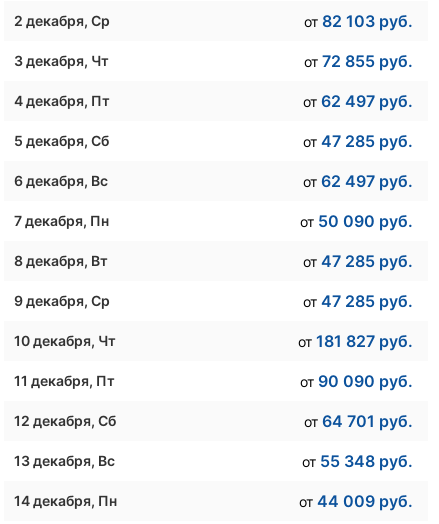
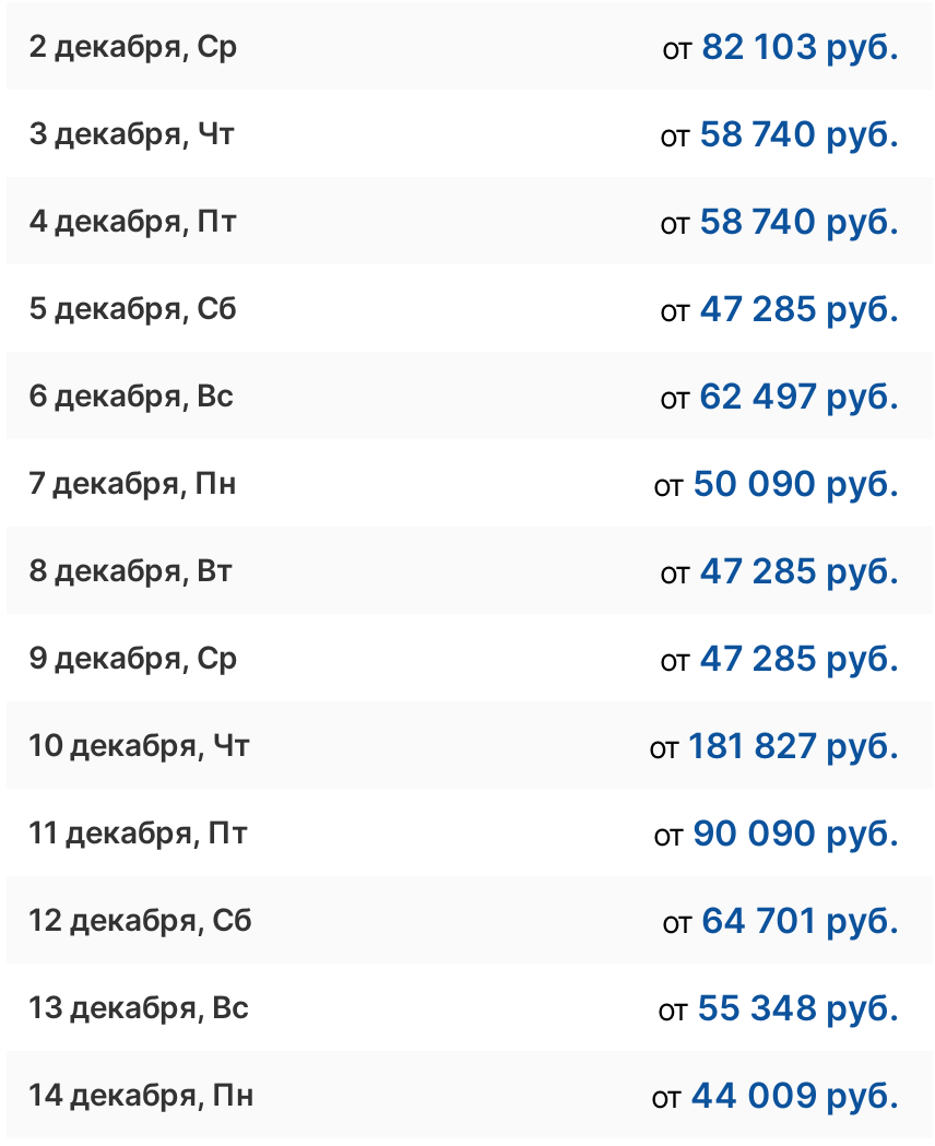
- от 72 855 руб.
+ от 58 740 руб.

- от 62 497 руб.
+ от 58 740 руб.
